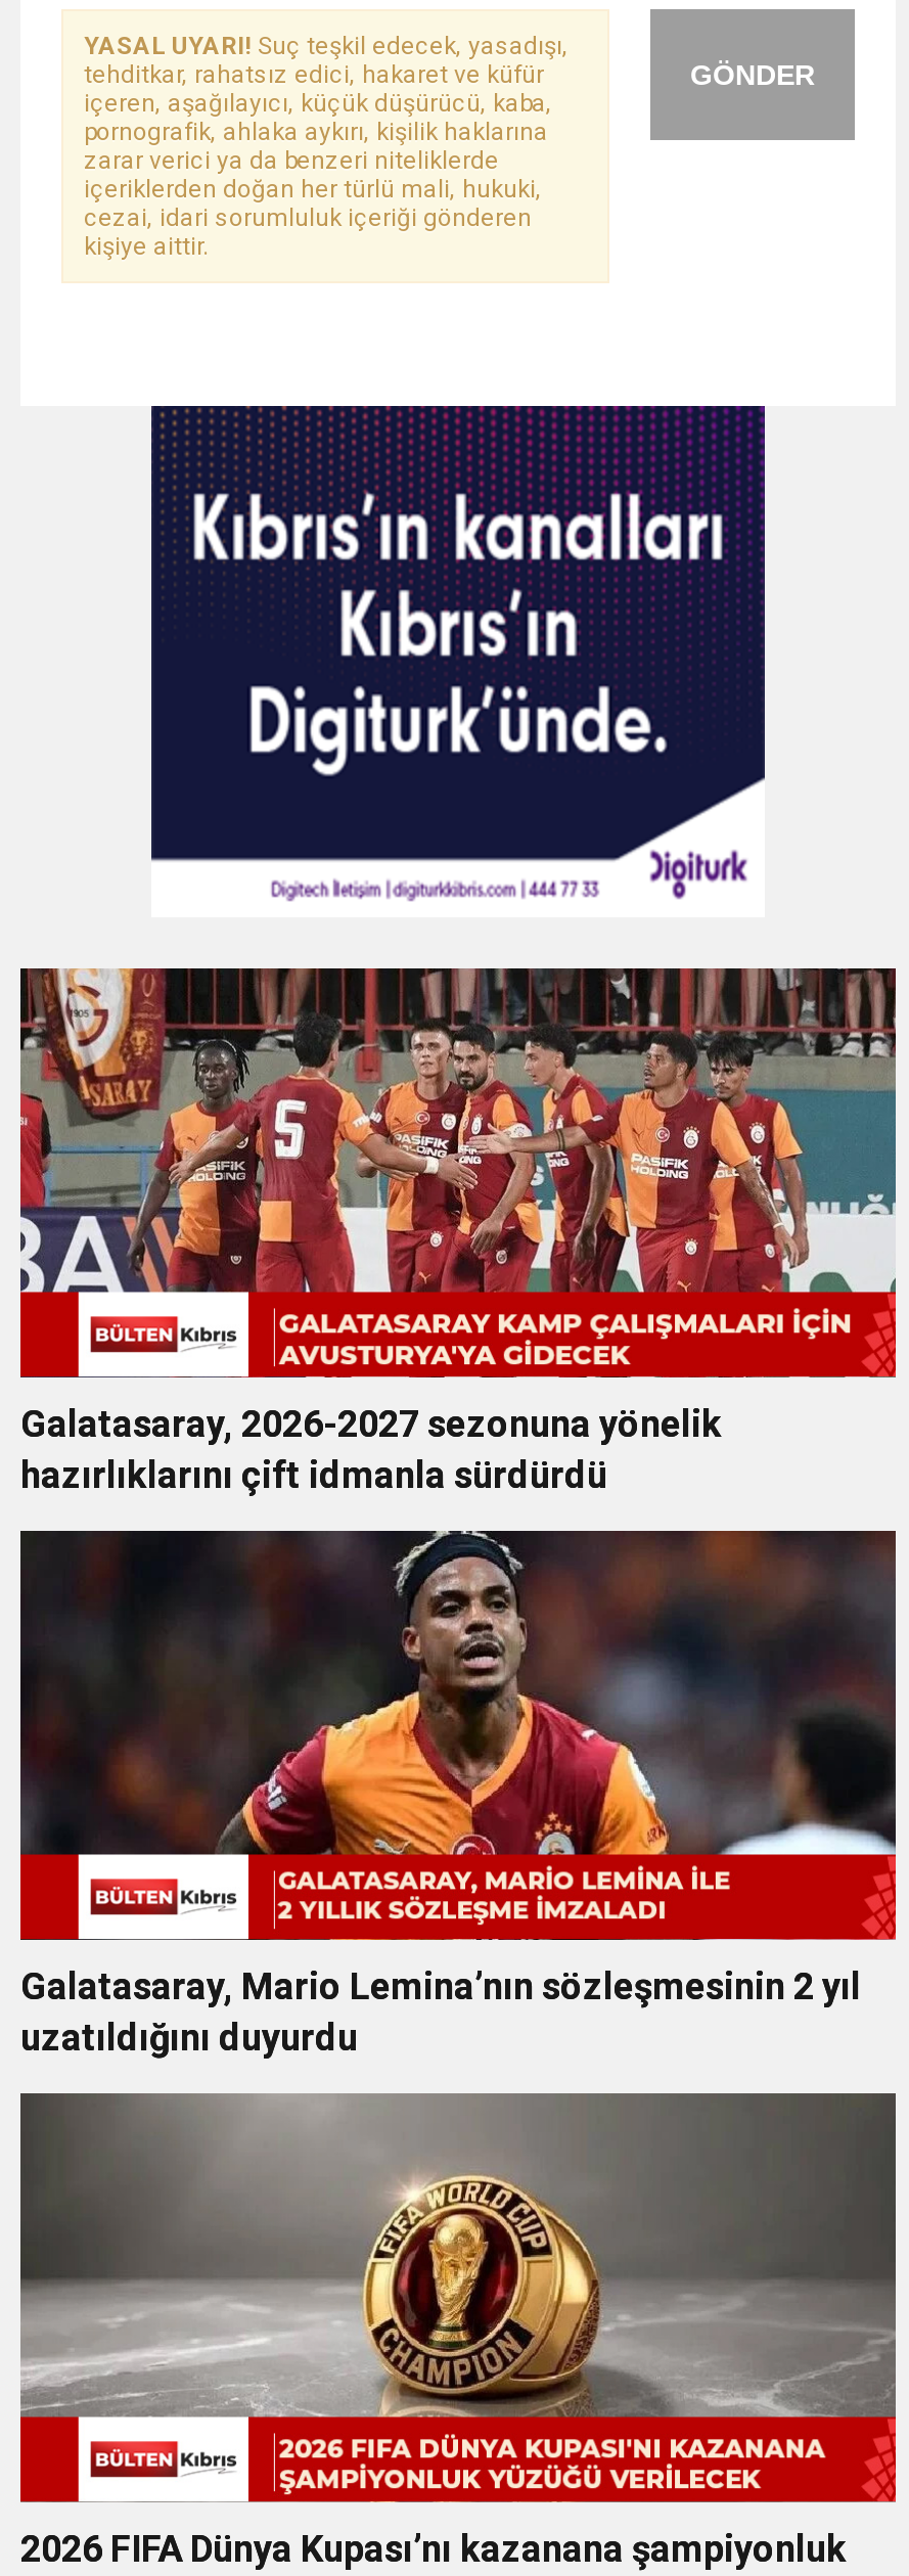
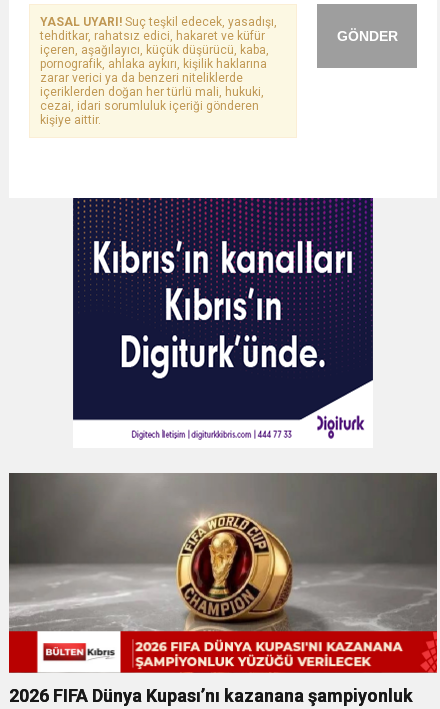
- [image]
- Galatasaray, 2026-2027 sezonuna yönelik
- hazırlıklarını çift idmanla sürdürdü

- [image]
- Galatasaray, Mario Lemina’nın sözleşmesinin 2 yıl
- uzatıldığını duyurdu
